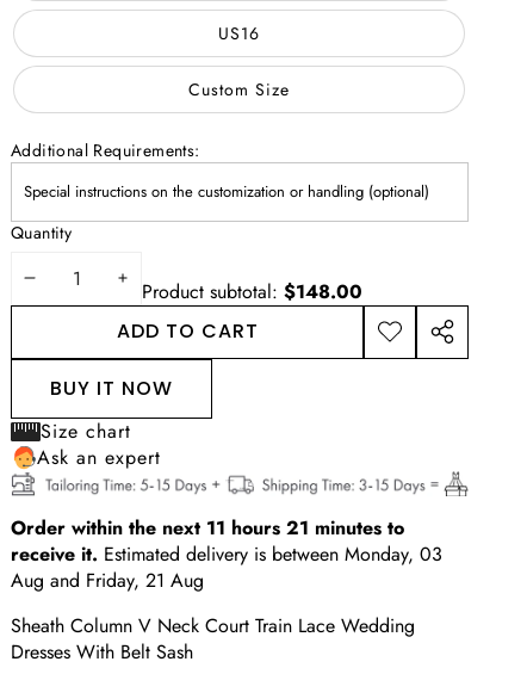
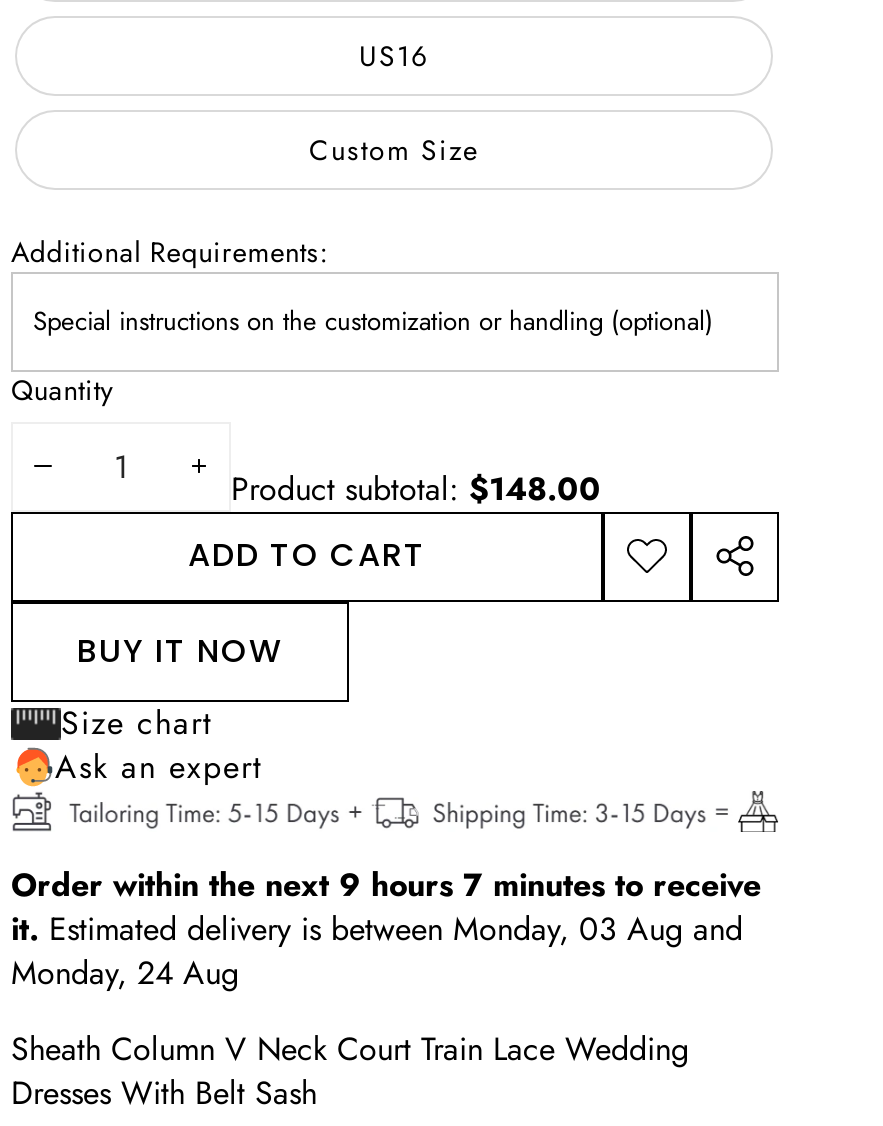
- Order within the next 11 hours 21 minutes to
- receive it. Estimated delivery is between Monday, 03
- Aug and Friday, 21 Aug
+ Order within the next 9 hours 7 minutes to receive
+ it. Estimated delivery is between Monday, 03 Aug and
+ Monday, 24 Aug
